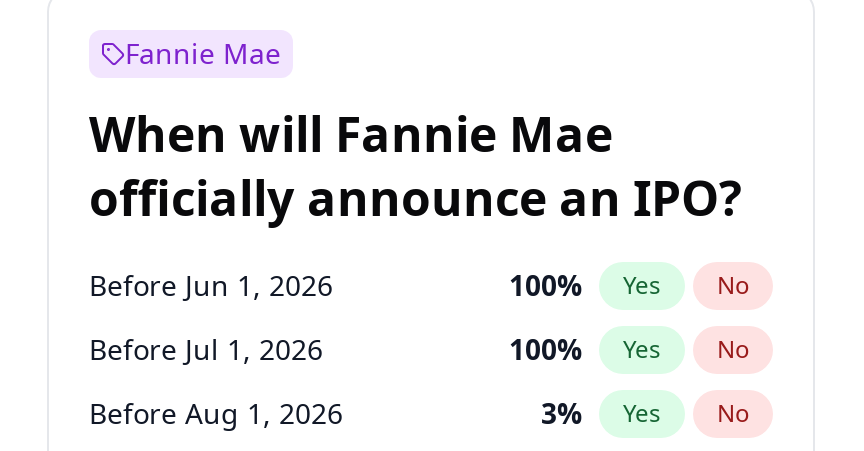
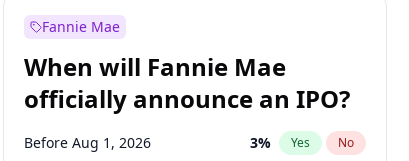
- Before Jun 1, 2026
- 100%
- Yes
- No
- Before Jul 1, 2026
- 100%
- Yes
- No
